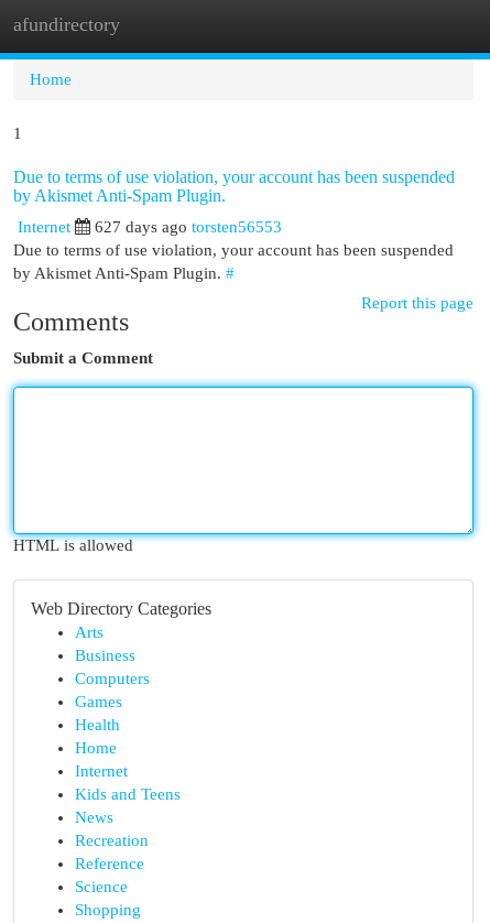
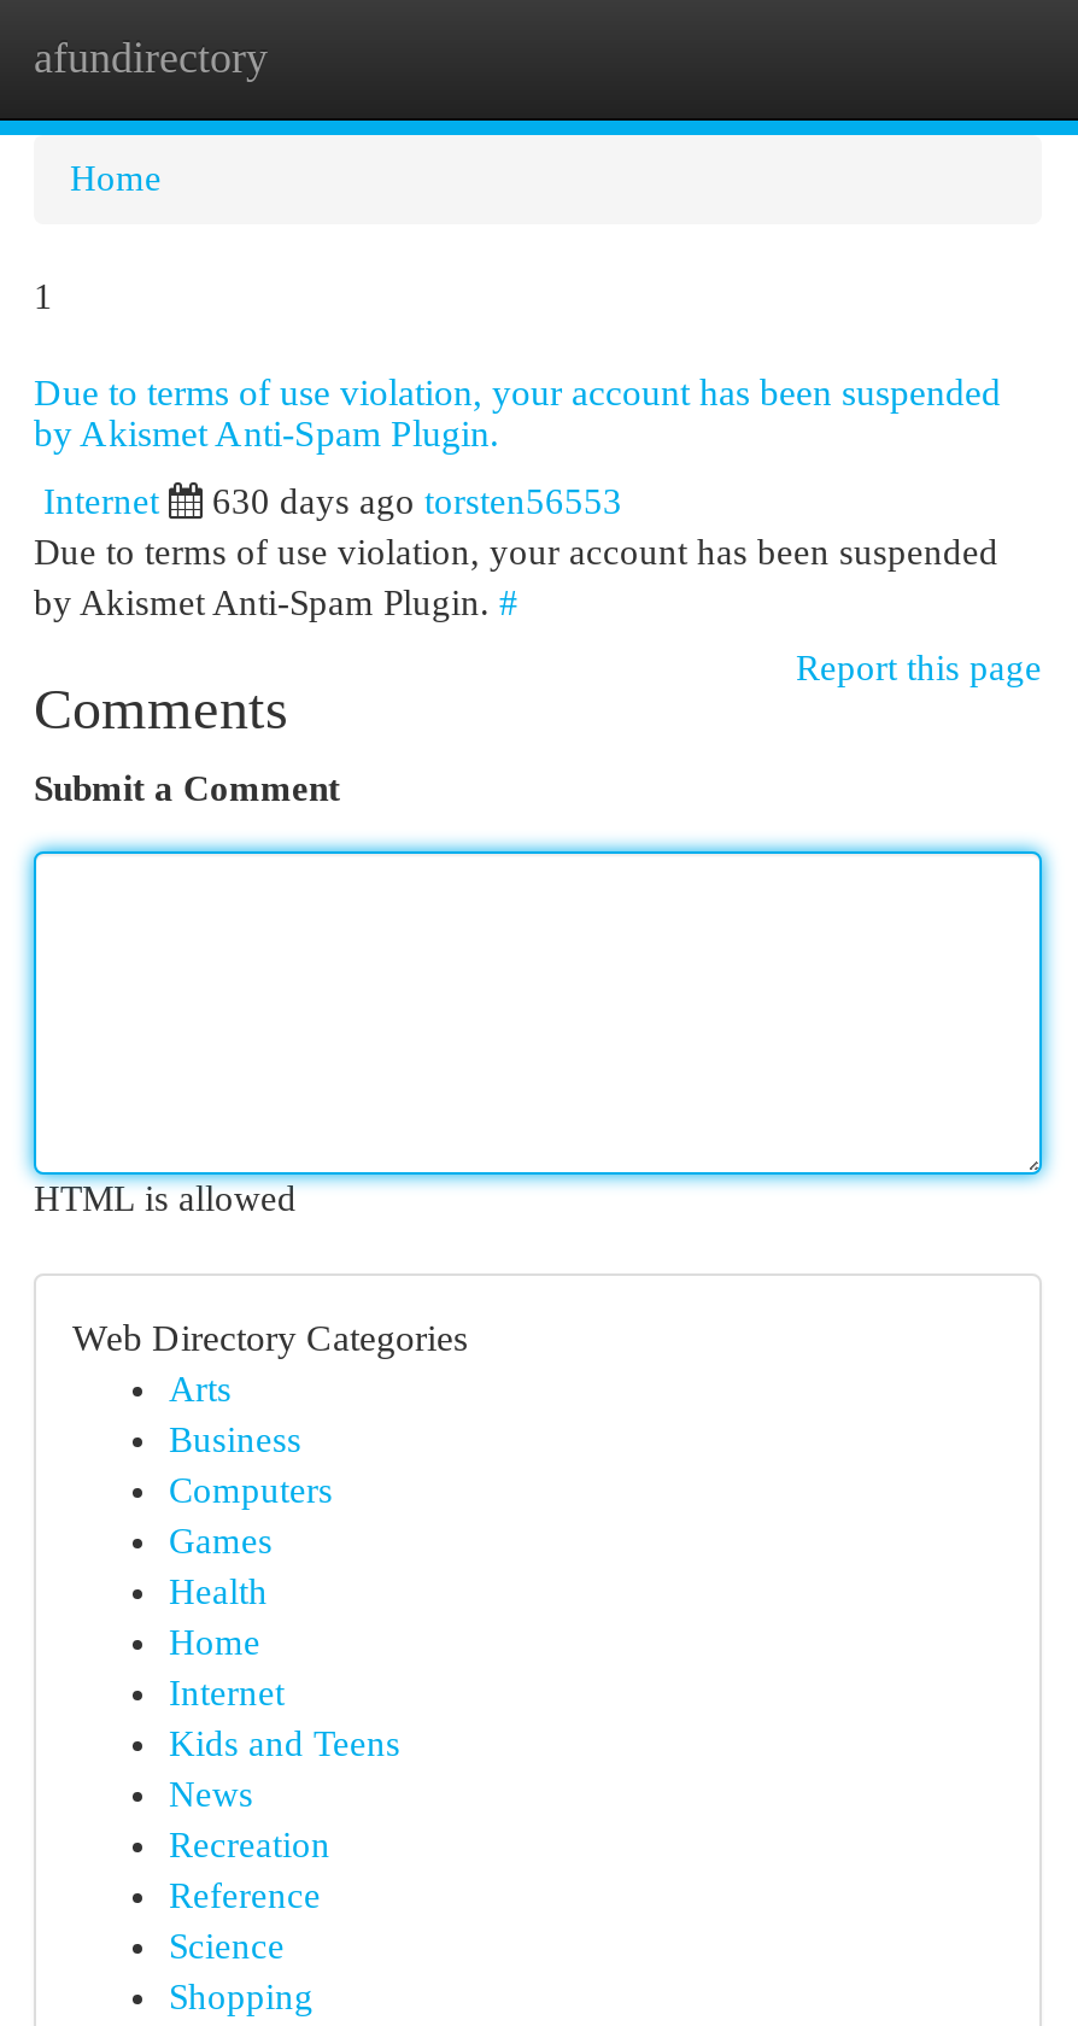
- 627 days ago torsten56553
+ 630 days ago torsten56553
